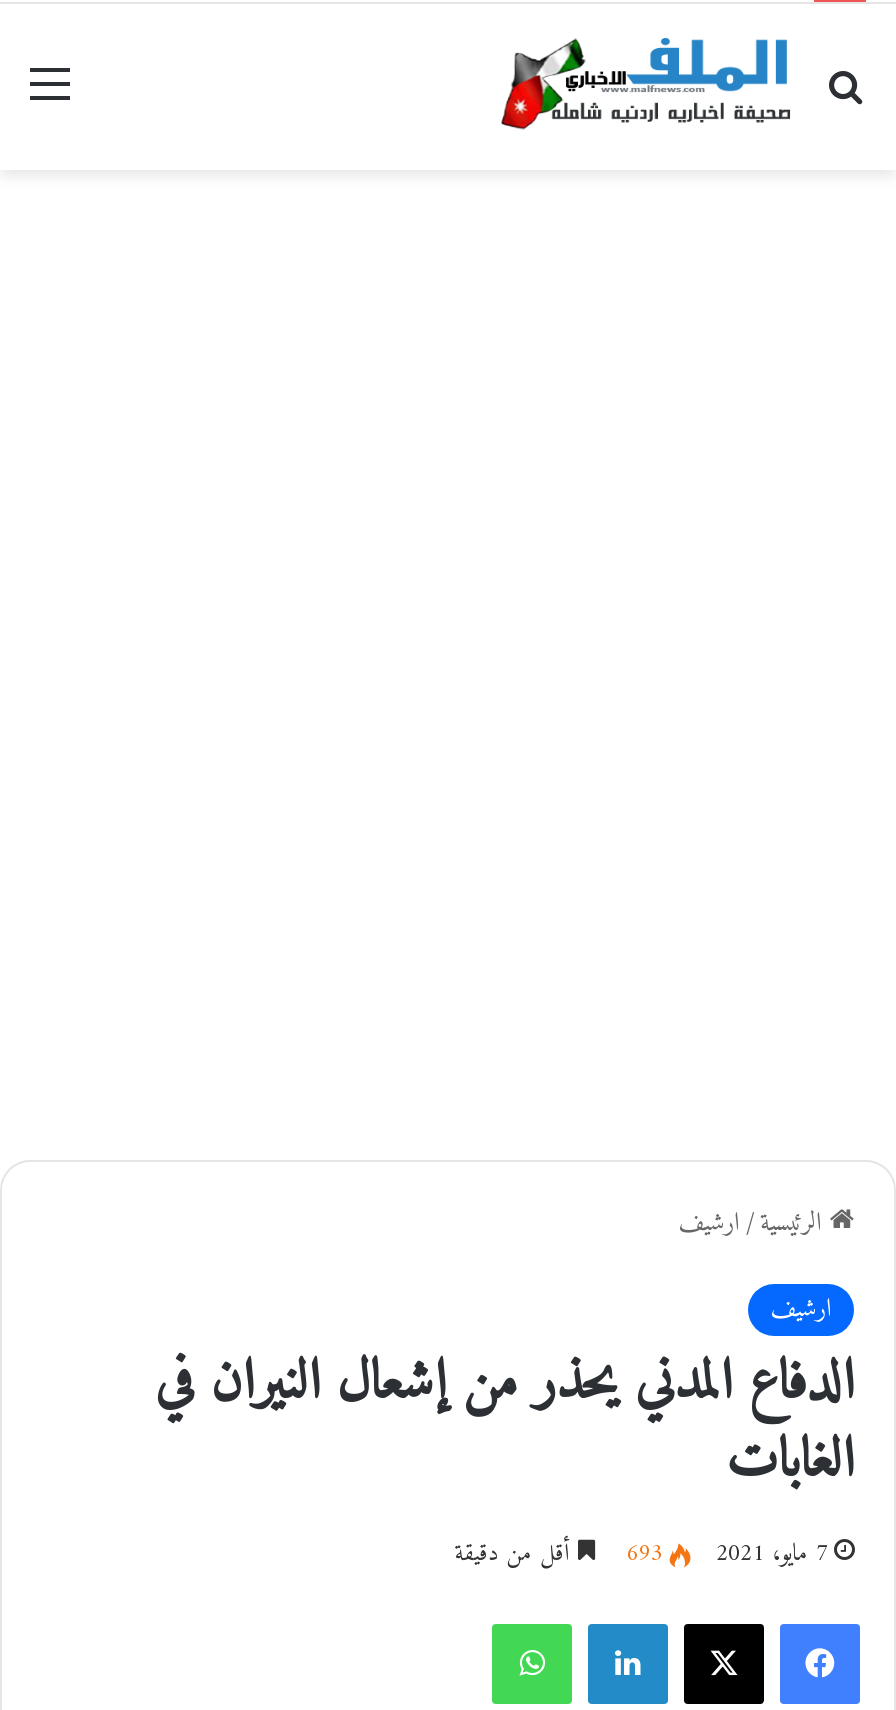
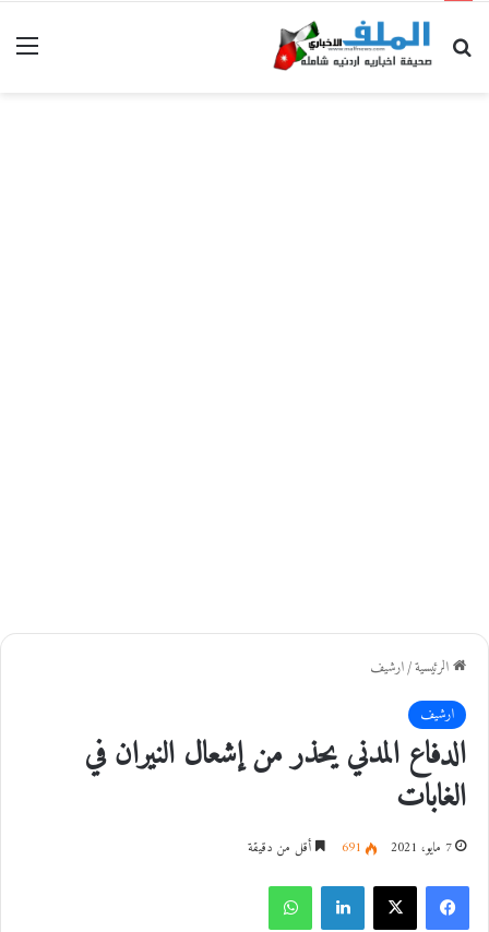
- 693 أقل من دقيقة
+ 691 أقل من دقيقة
